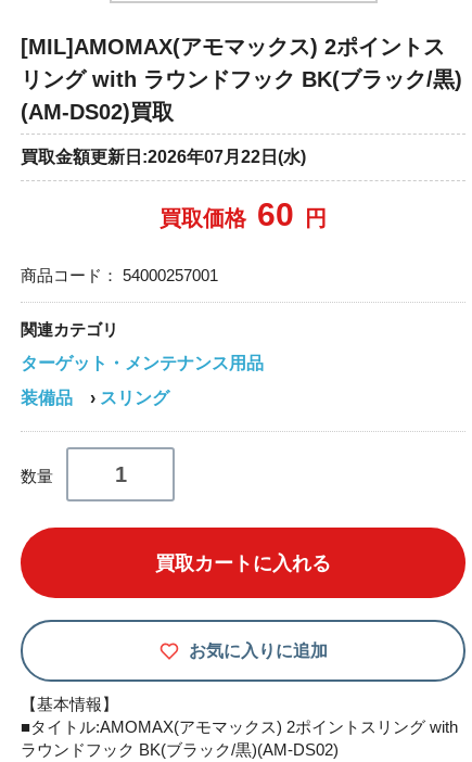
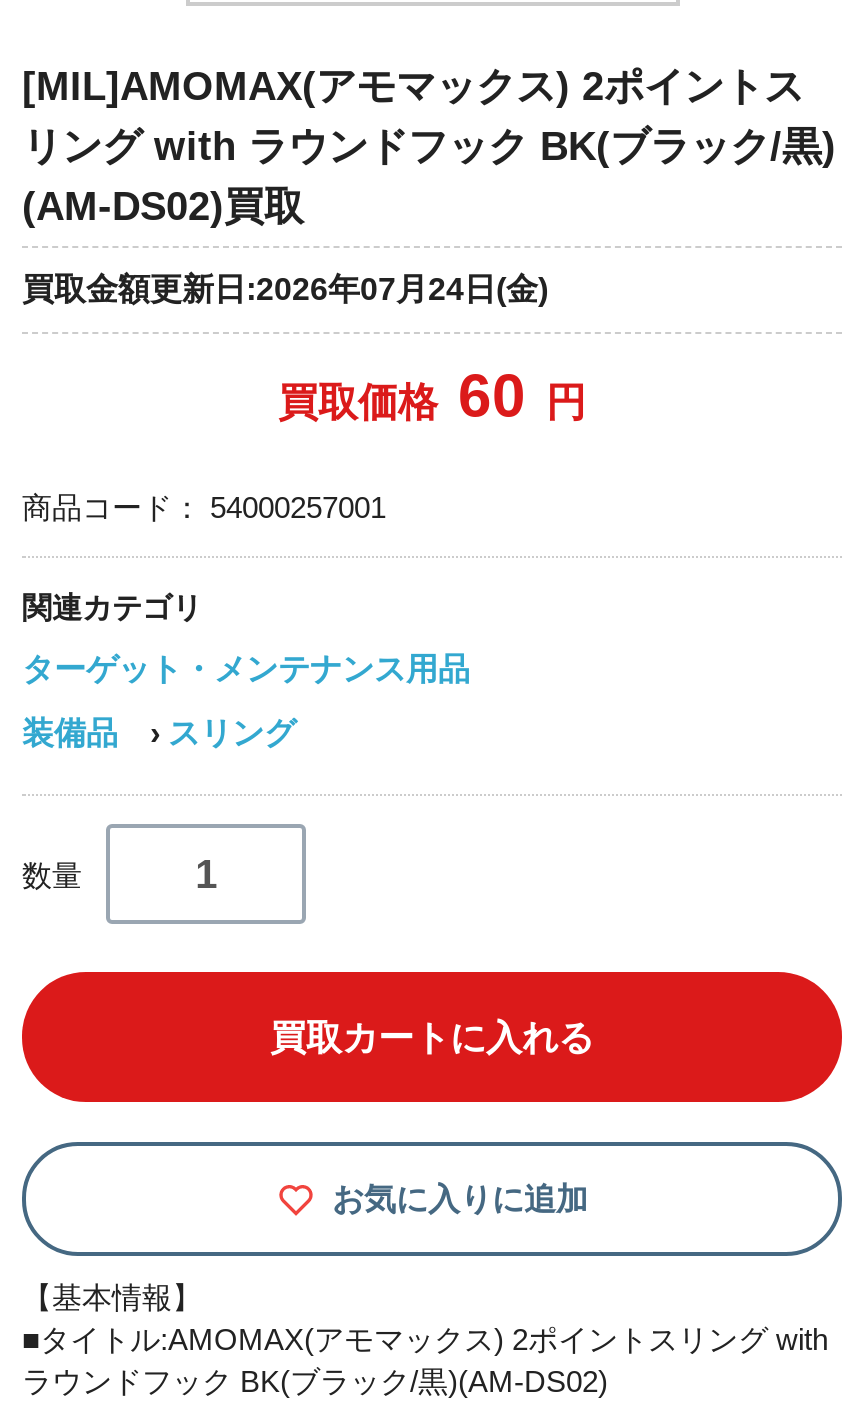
- 買取金額更新日:2026年07月22日(水)
+ 買取金額更新日:2026年07月24日(金)
